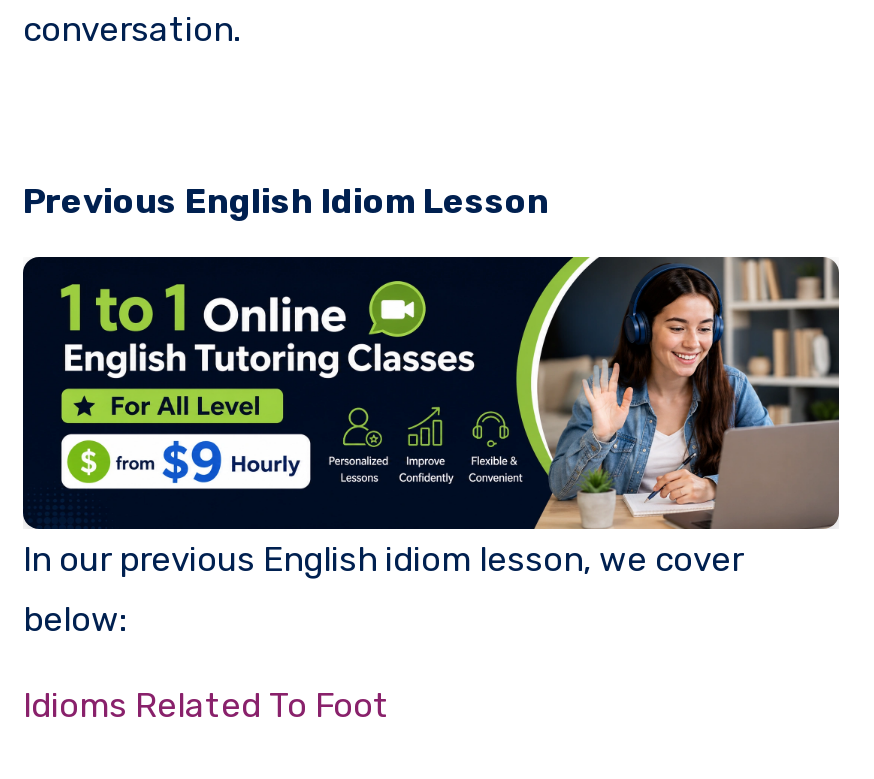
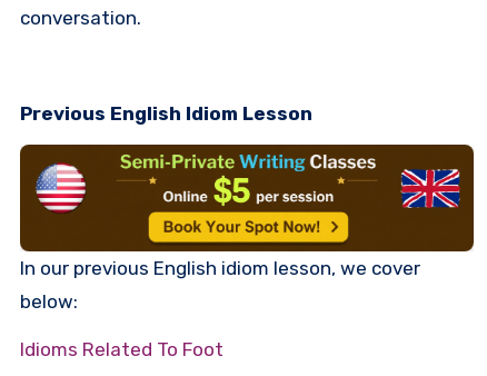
- [image]
+ [image]
